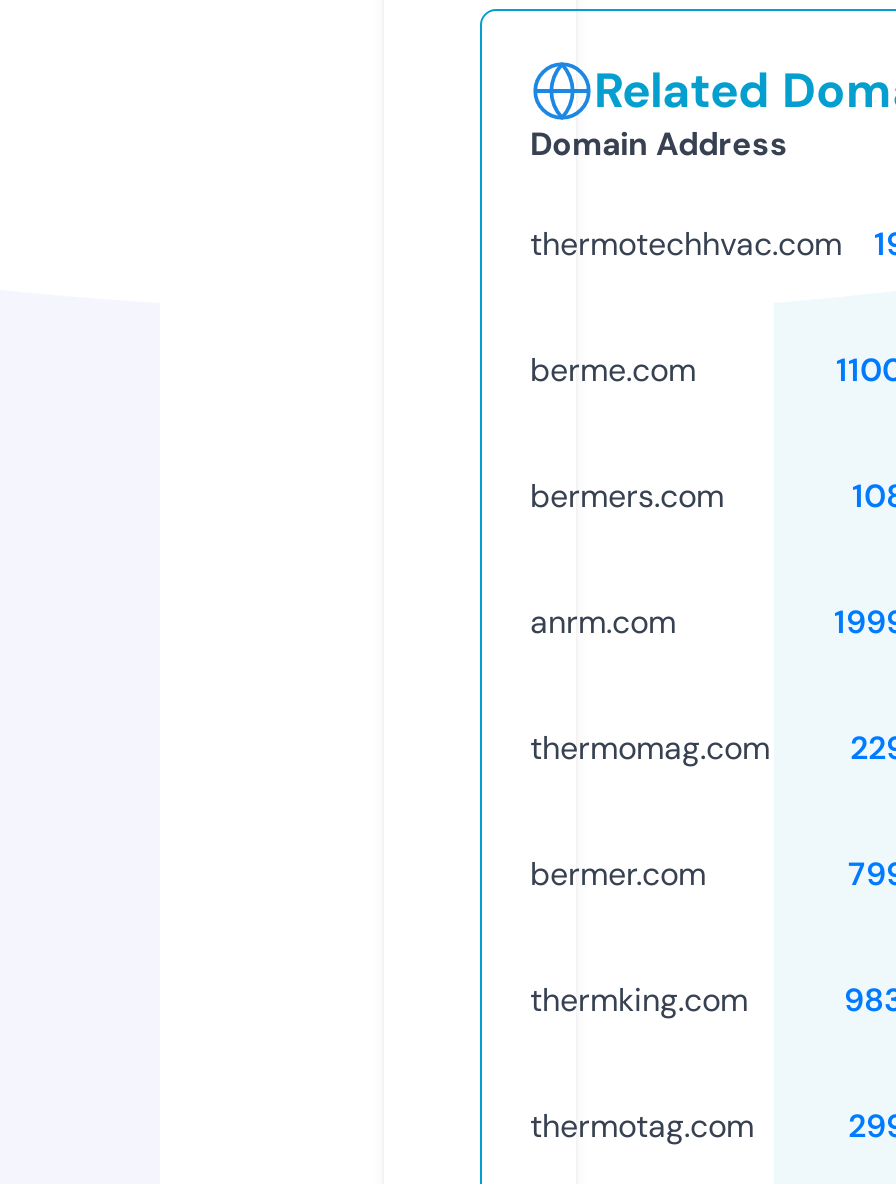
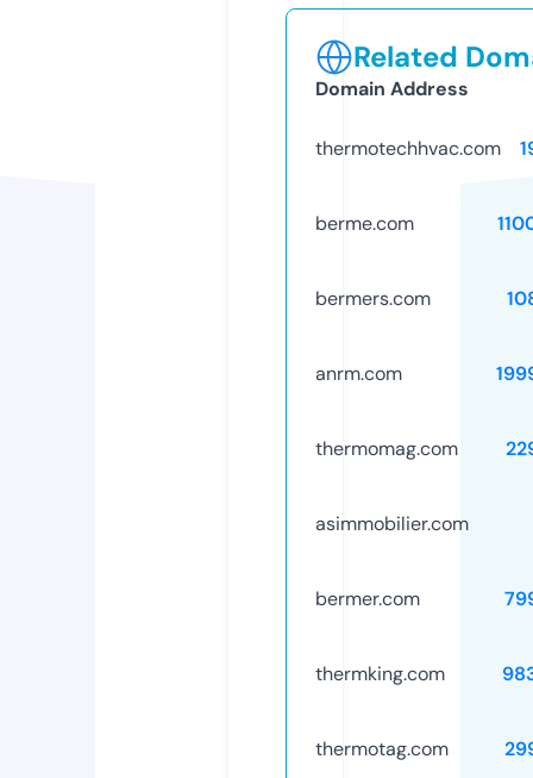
+ asimmobilier.com
